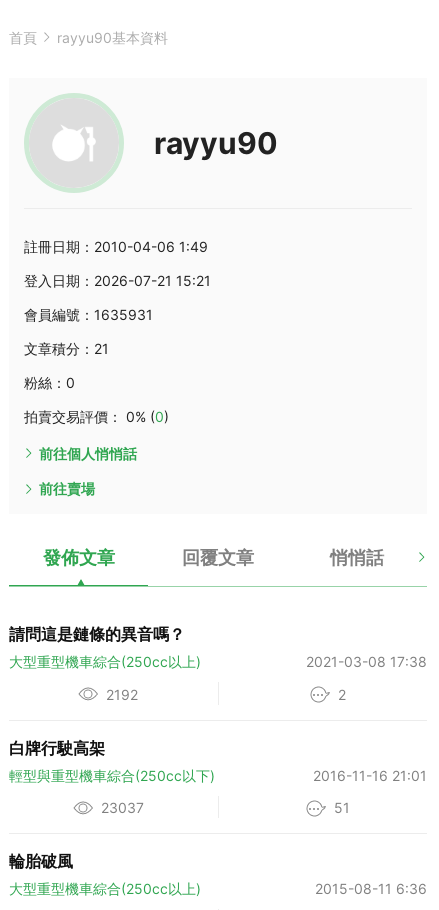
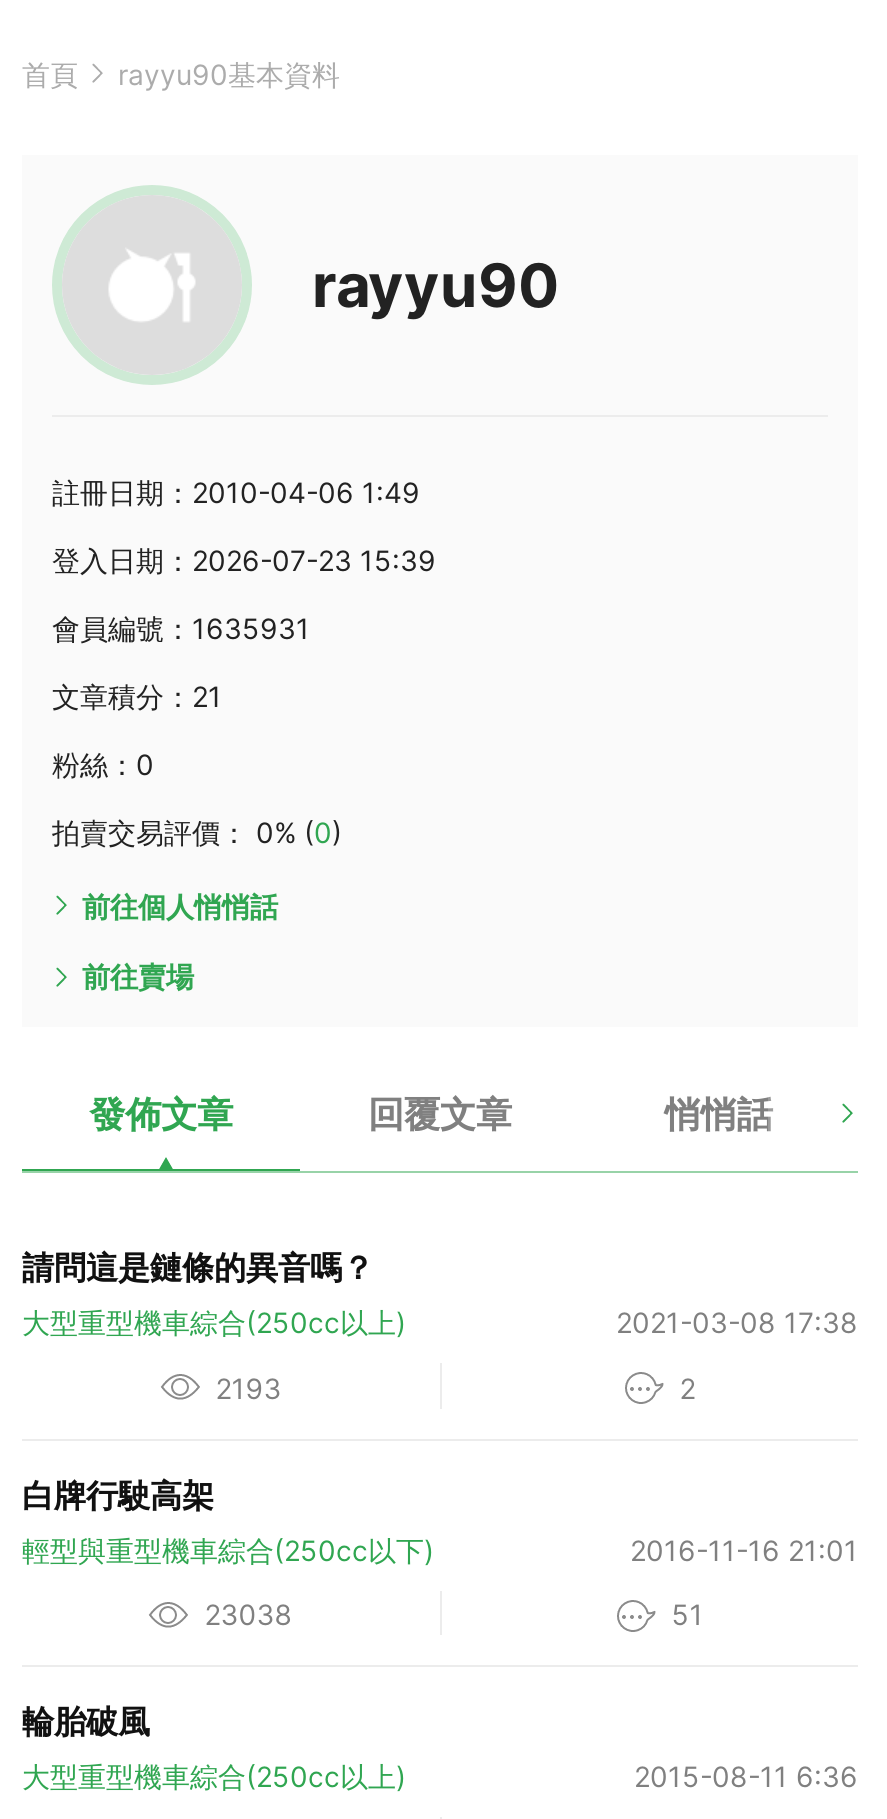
- 登入日期：2026-07-21 15:21
+ 登入日期：2026-07-23 15:39

- 2192
+ 2193

- 23037
+ 23038
